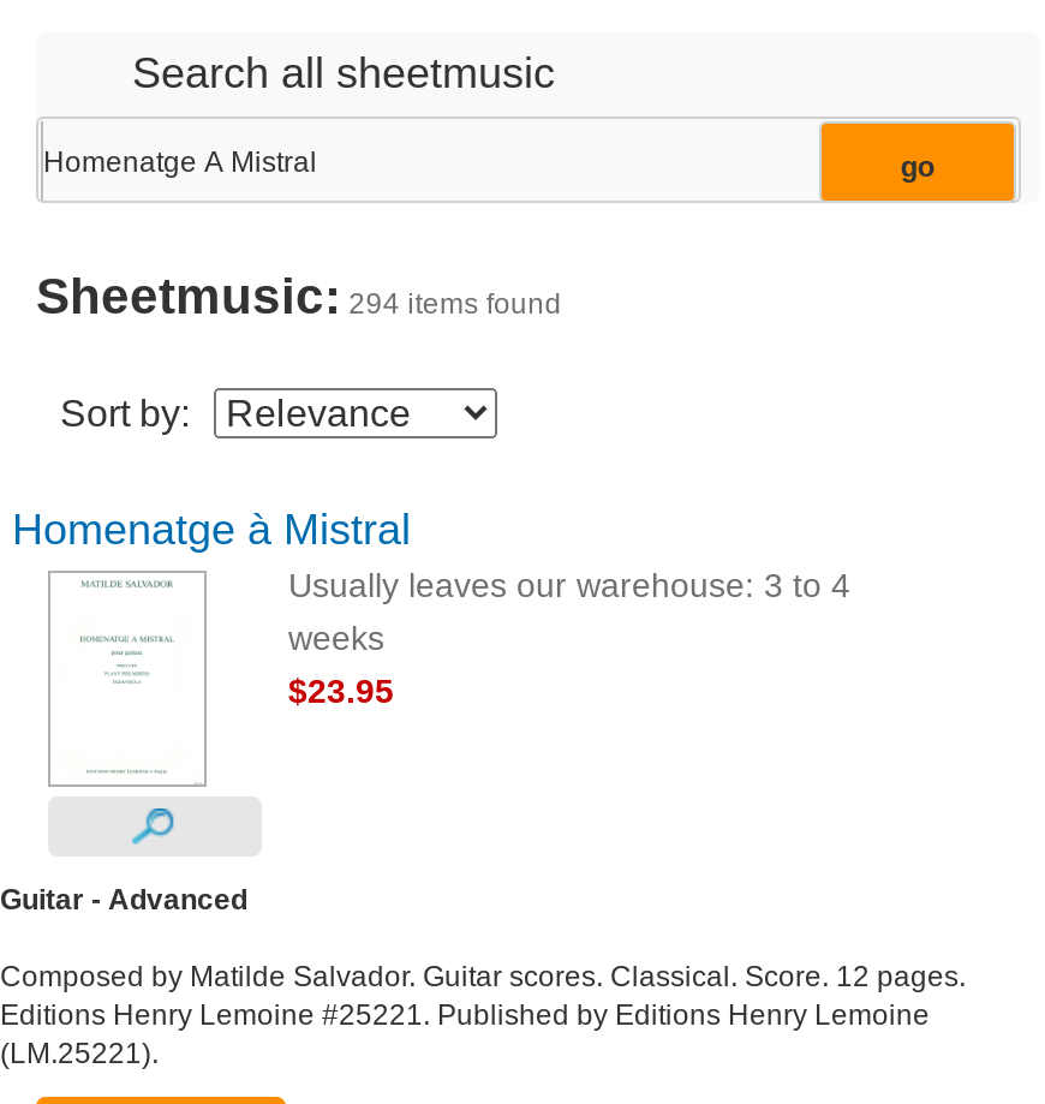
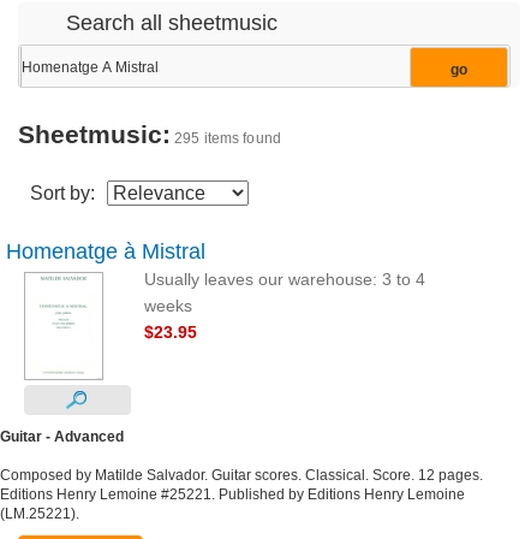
- Sheetmusic: 294 items found
+ Sheetmusic: 295 items found
